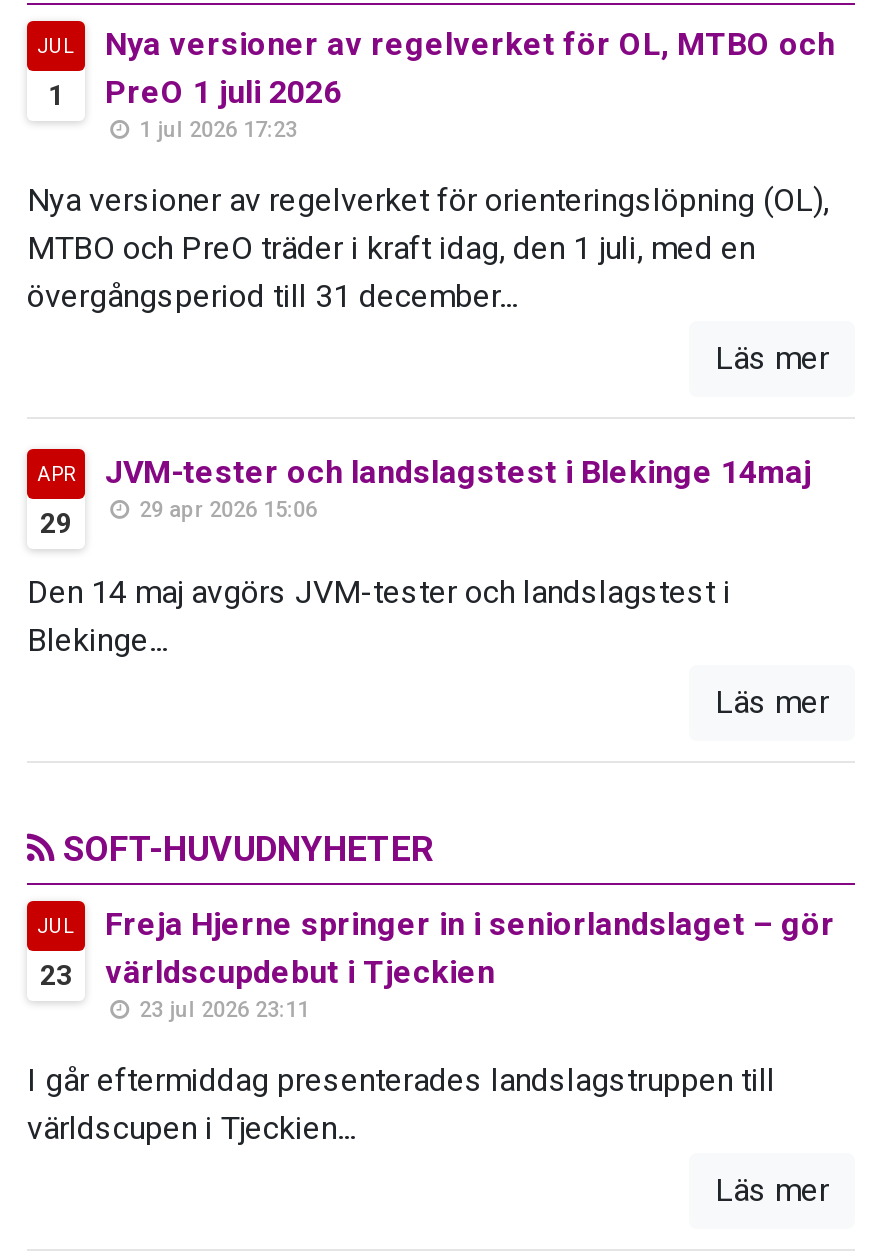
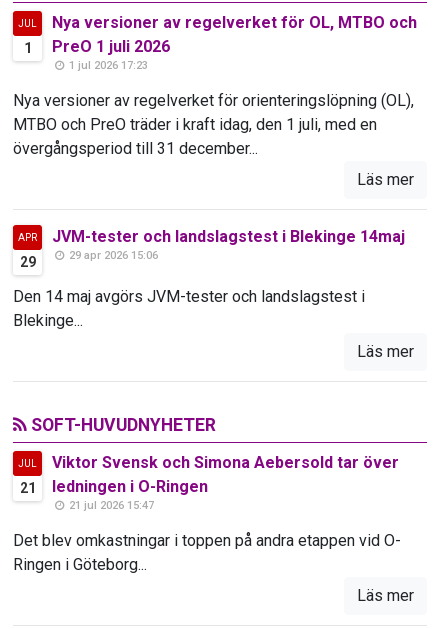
- Freja Hjerne springer in i seniorlandslaget – gör
- världscupdebut i Tjeckien
- 23 jul 2026 23:11
+ Viktor Svensk och Simona Aebersold tar över
+ ledningen i O-Ringen
+ 21 jul 2026 15:47

- 23
+ 21

- I går eftermiddag presenterades landslagstruppen till
- världscupen i Tjeckien...
+ Det blev omkastningar i toppen på andra etappen vid O-
+ Ringen i Göteborg...
